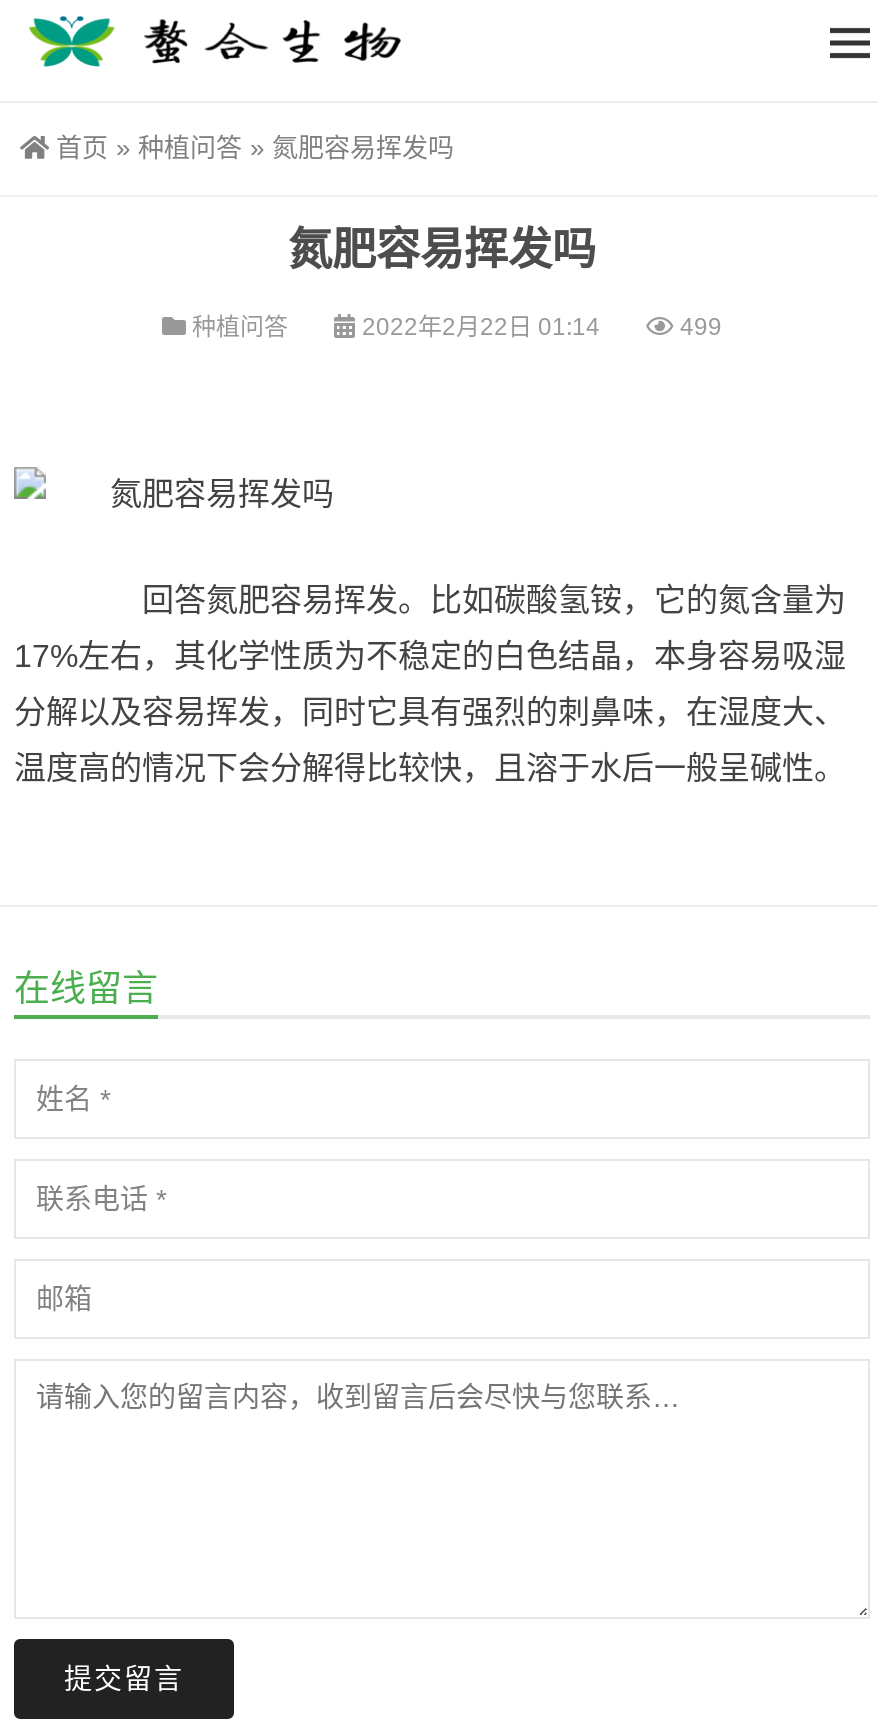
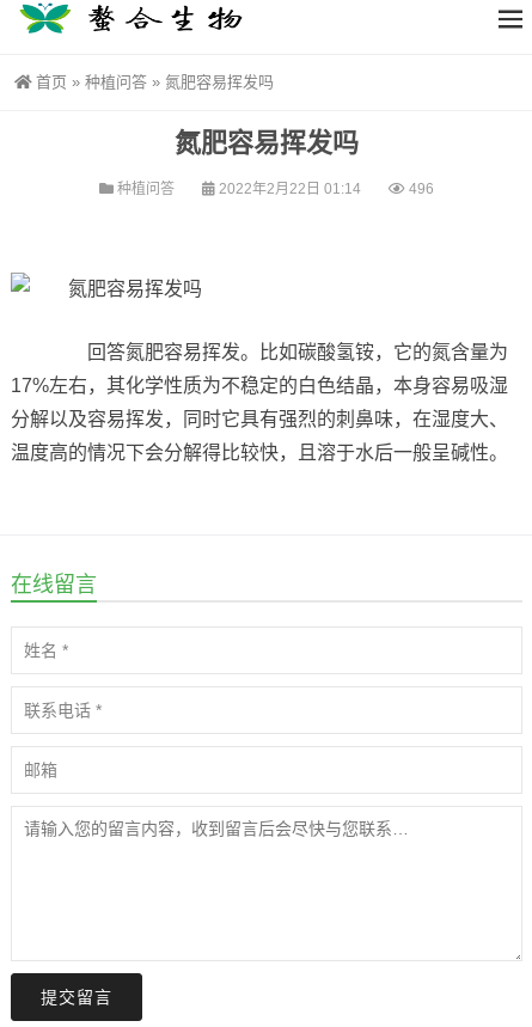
- 499
+ 496
